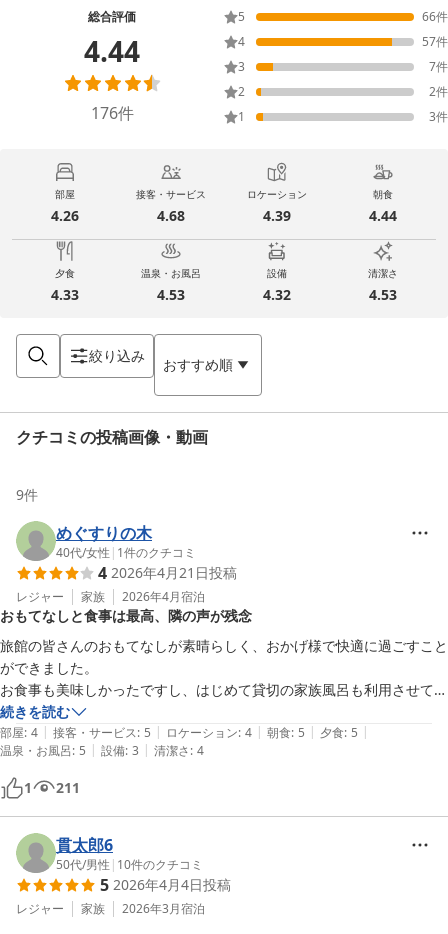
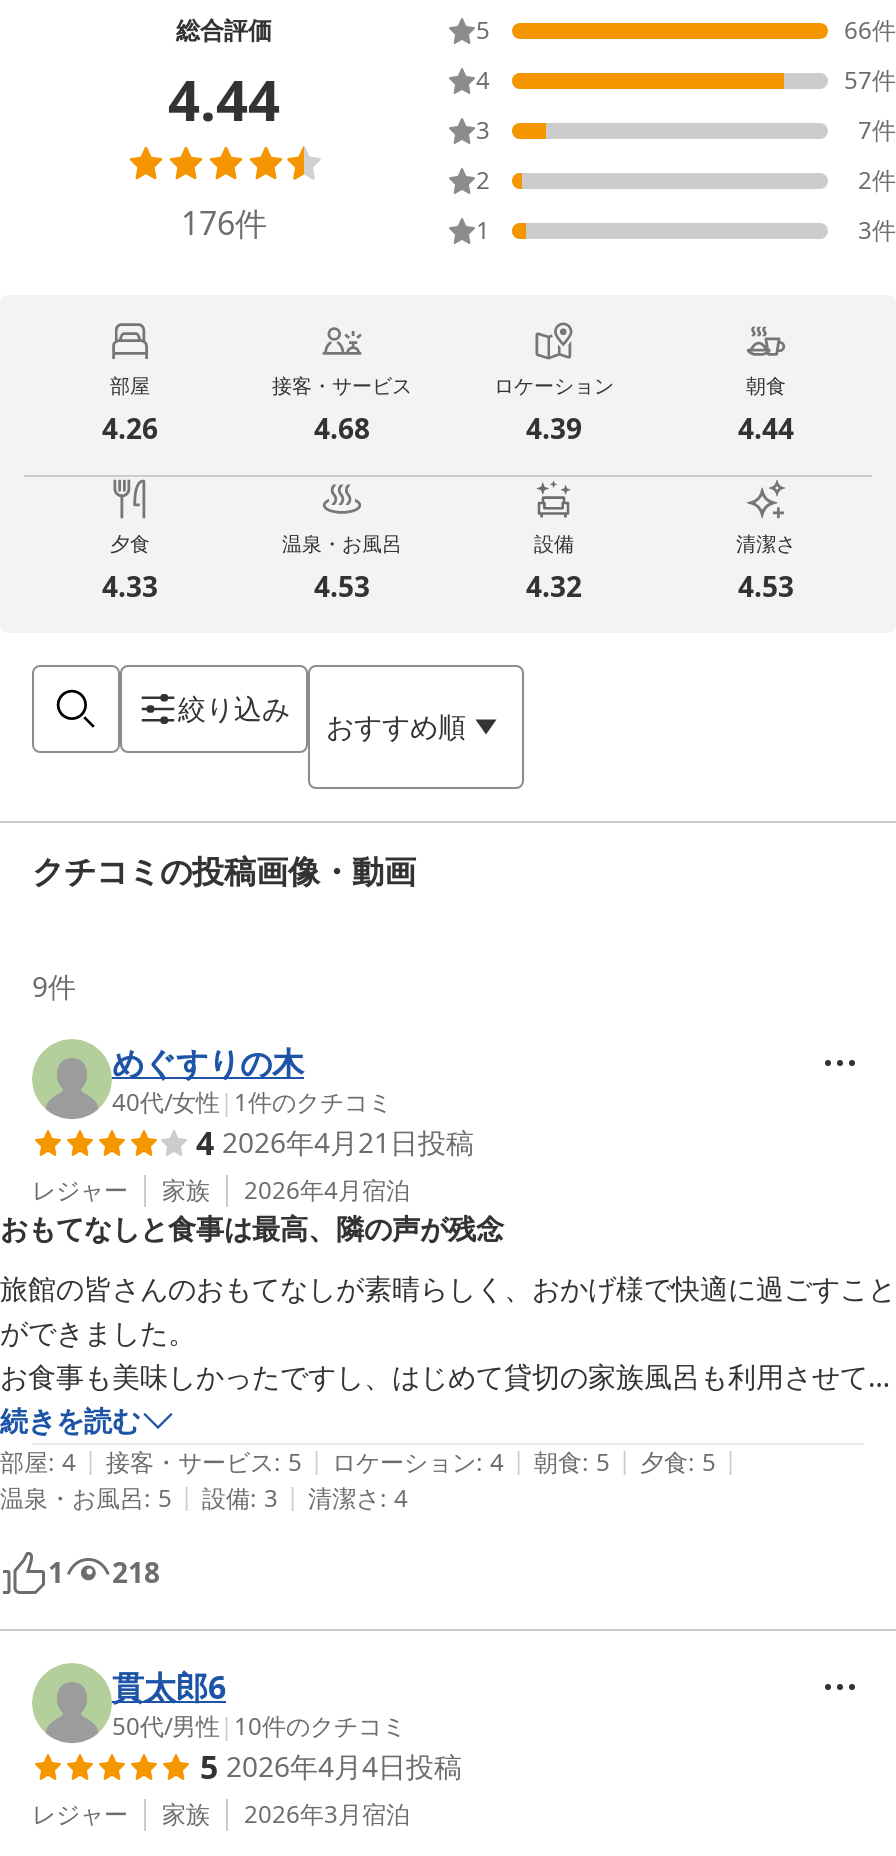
- 1 211
+ 1 218
